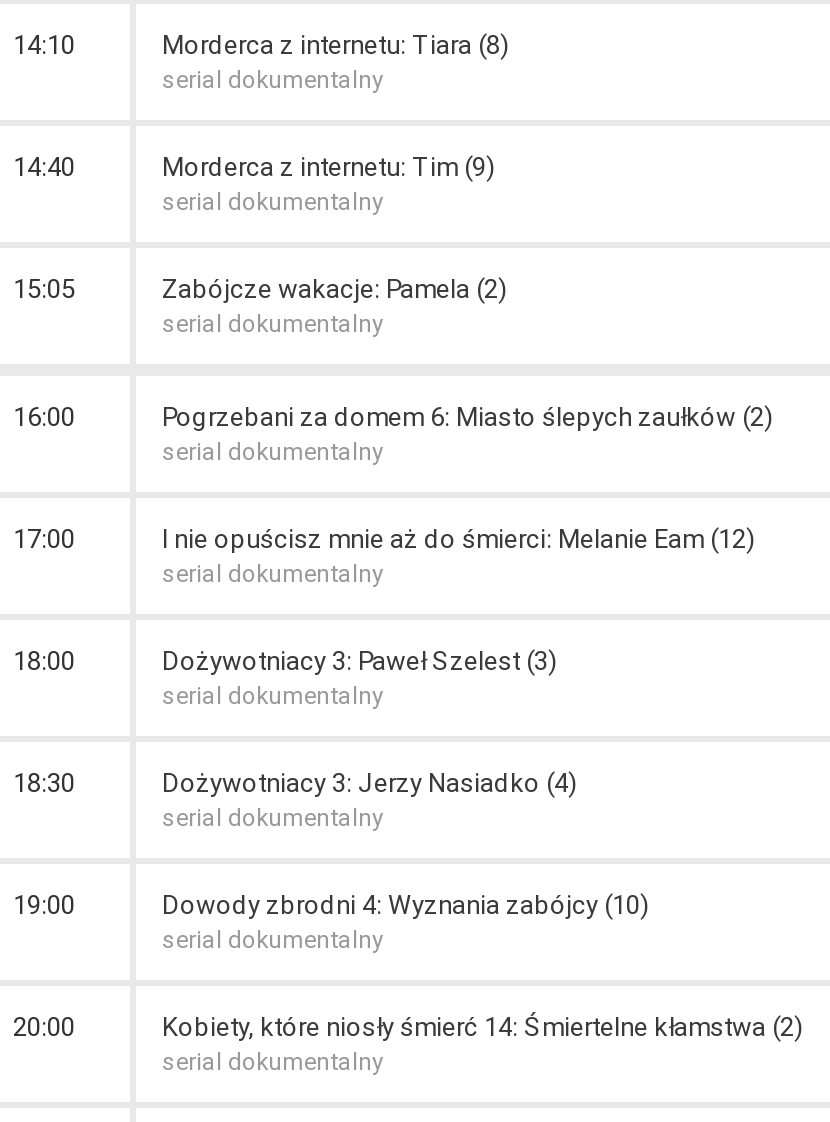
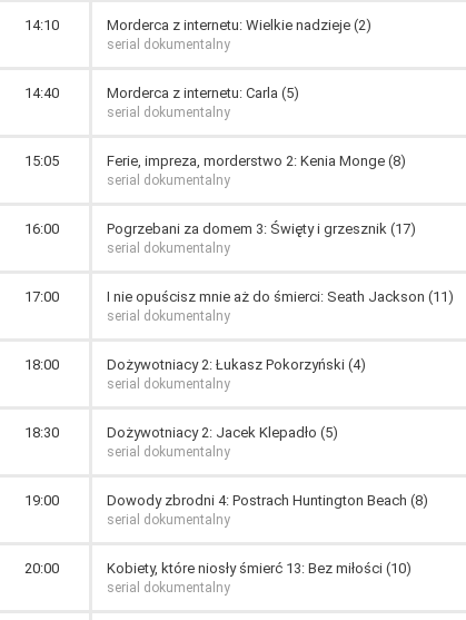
- Morderca z internetu: Tiara (8)
+ Morderca z internetu: Wielkie nadzieje (2)

- Morderca z internetu: Tim (9)
+ Morderca z internetu: Carla (5)

- Zabójcze wakacje: Pamela (2)
+ Ferie, impreza, morderstwo 2: Kenia Monge (8)

- Pogrzebani za domem 6: Miasto ślepych zaułków (2)
+ Pogrzebani za domem 3: Święty i grzesznik (17)

- I nie opuścisz mnie aż do śmierci: Melanie Eam (12)
+ I nie opuścisz mnie aż do śmierci: Seath Jackson (11)

- Dożywotniacy 3: Paweł Szelest (3)
+ Dożywotniacy 2: Łukasz Pokorzyński (4)

- Dożywotniacy 3: Jerzy Nasiadko (4)
+ Dożywotniacy 2: Jacek Klepadło (5)

- Dowody zbrodni 4: Wyznania zabójcy (10)
+ Dowody zbrodni 4: Postrach Huntington Beach (8)

- Kobiety, które niosły śmierć 14: Śmiertelne kłamstwa (2)
+ Kobiety, które niosły śmierć 13: Bez miłości (10)
